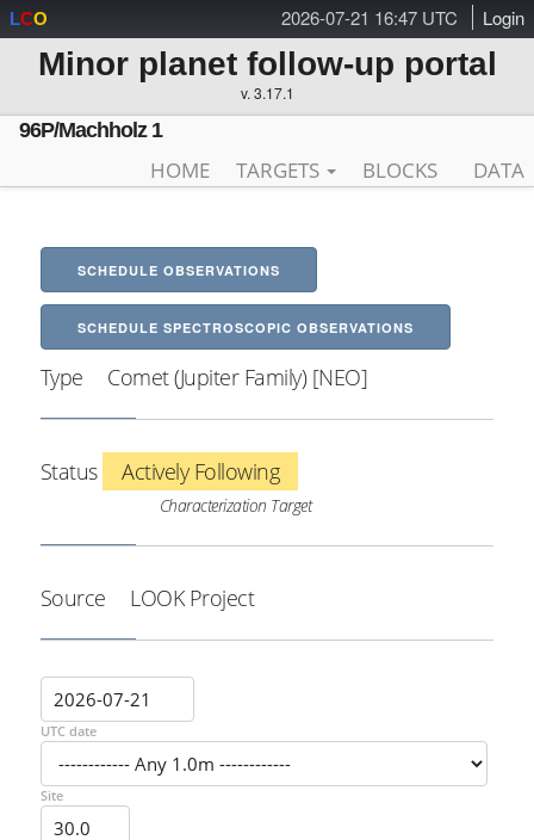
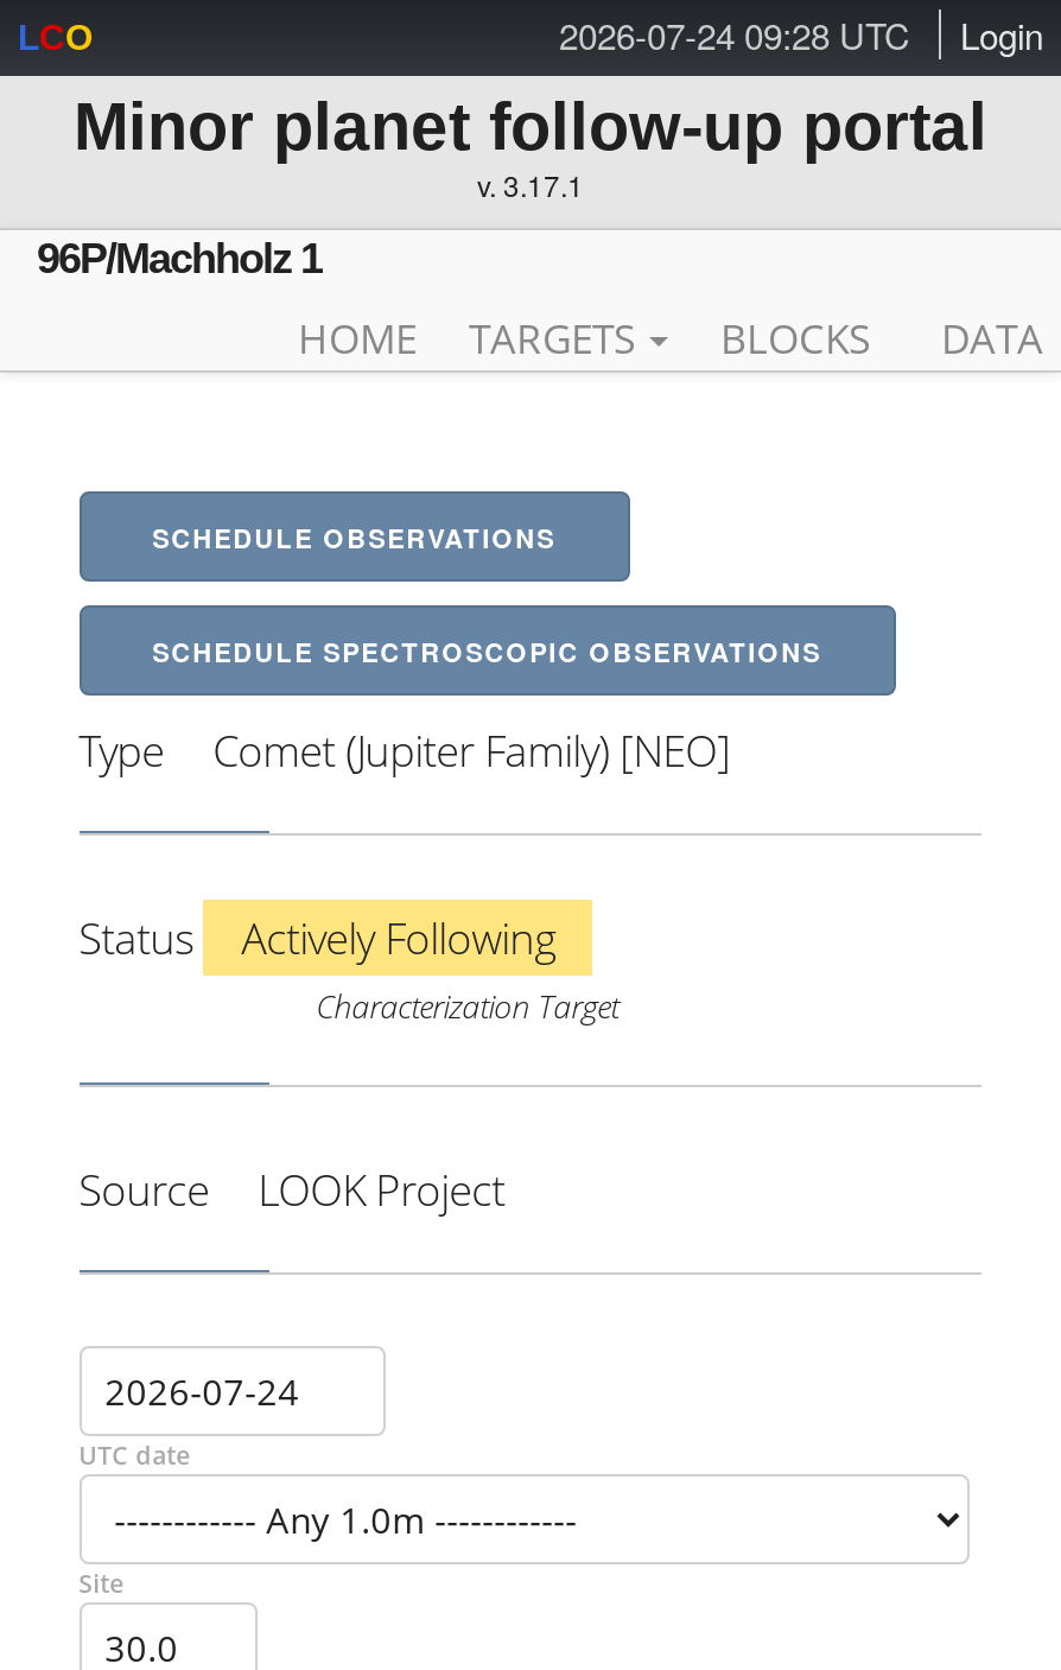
- 2026-07-21 16:47 UTC Login
+ 2026-07-24 09:28 UTC Login
